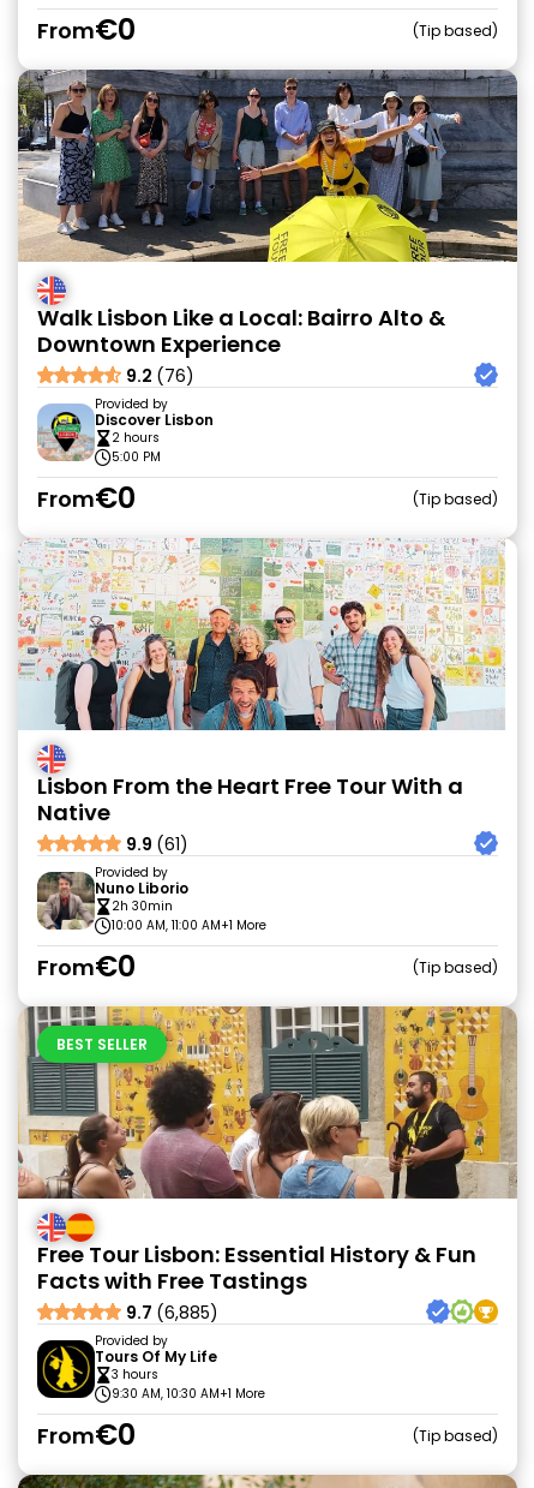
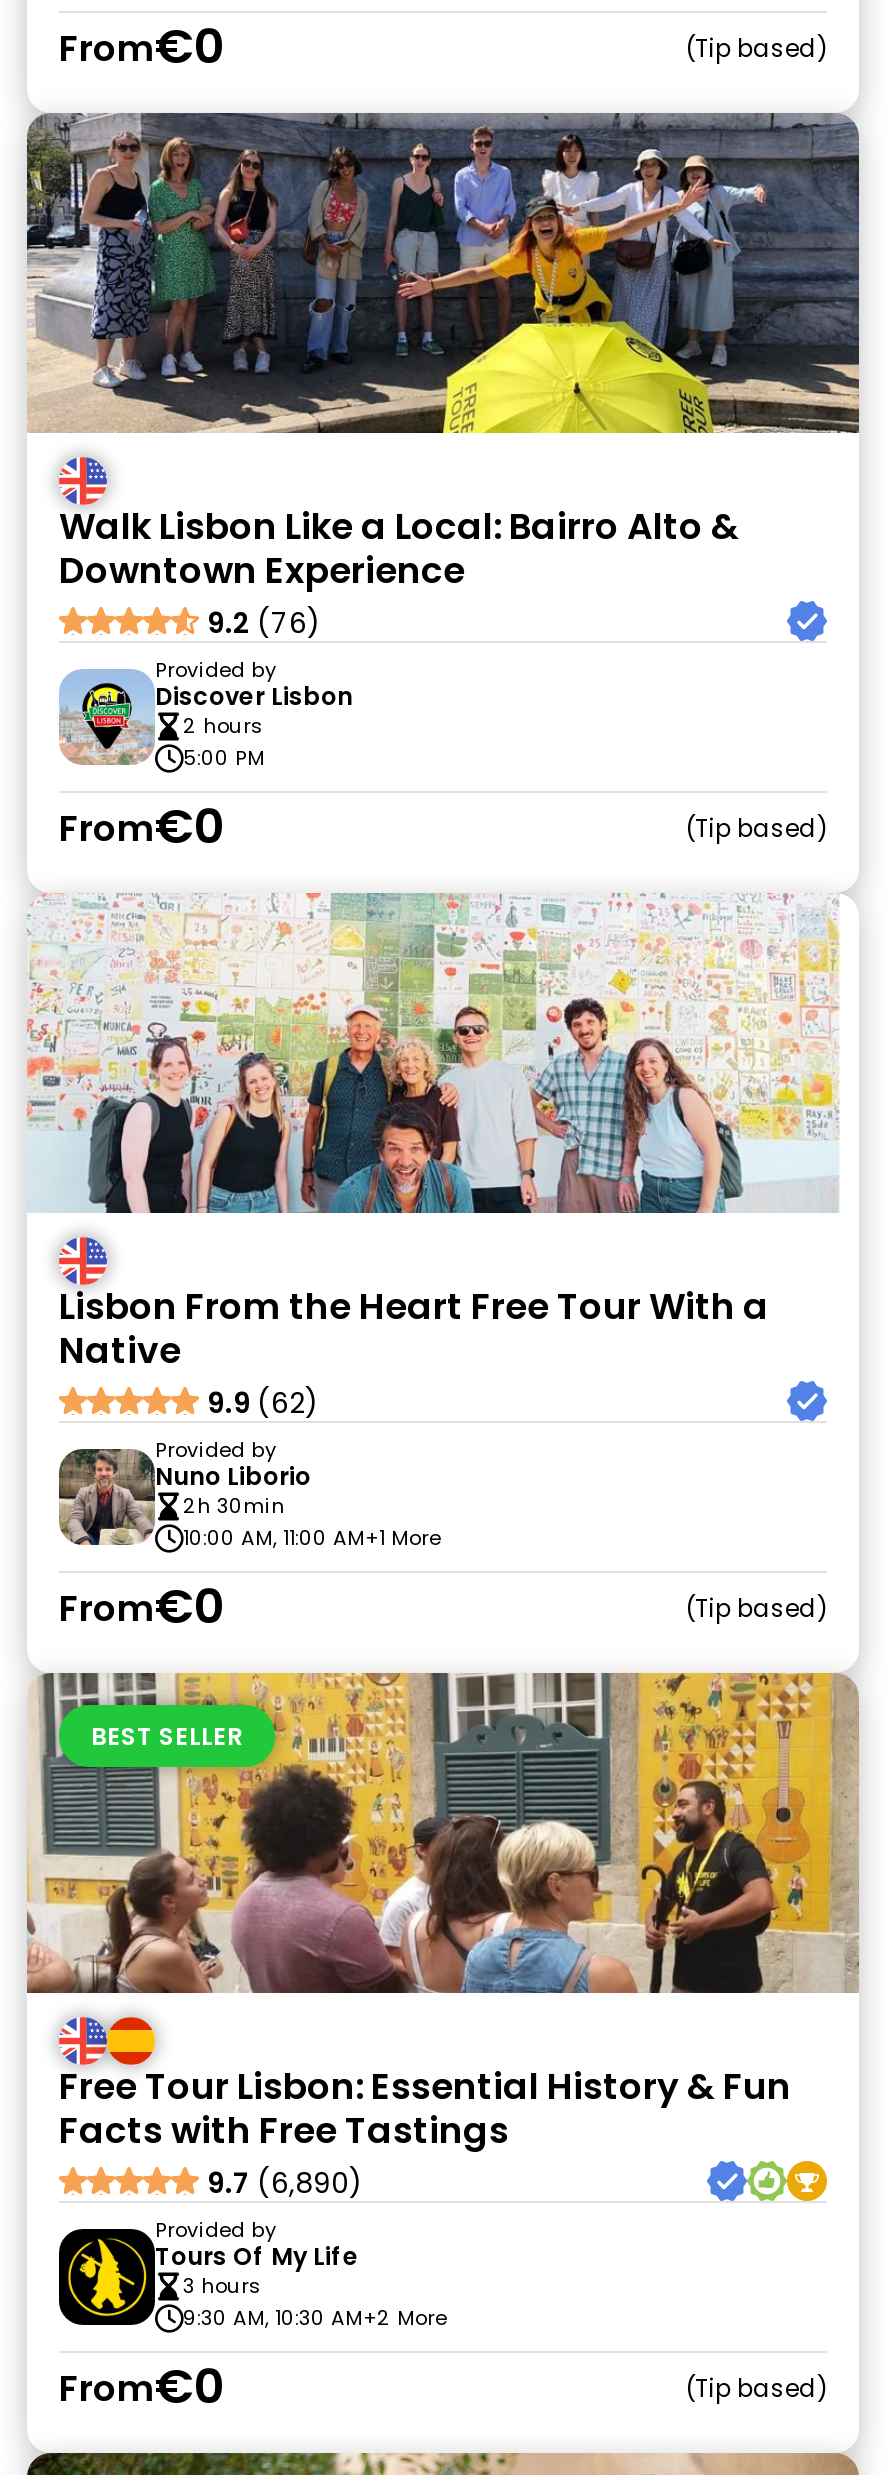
- 9.9 (61)
+ 9.9 (62)

- 9.7 (6,885)
+ 9.7 (6,890)

- 9:30 AM, 10:30 AM+1 More
+ 9:30 AM, 10:30 AM+2 More
